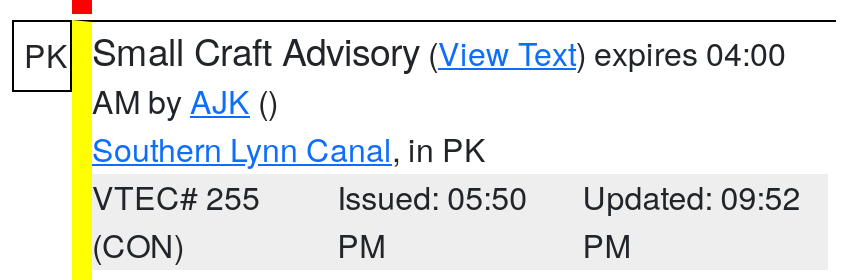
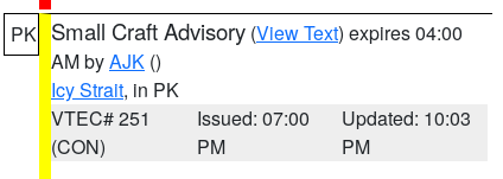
- Southern Lynn Canal, in PK
- VTEC# 255
+ Icy Strait, in PK
+ VTEC# 251

- Issued: 05:50
+ Issued: 07:00

- Updated: 09:52
+ Updated: 10:03
